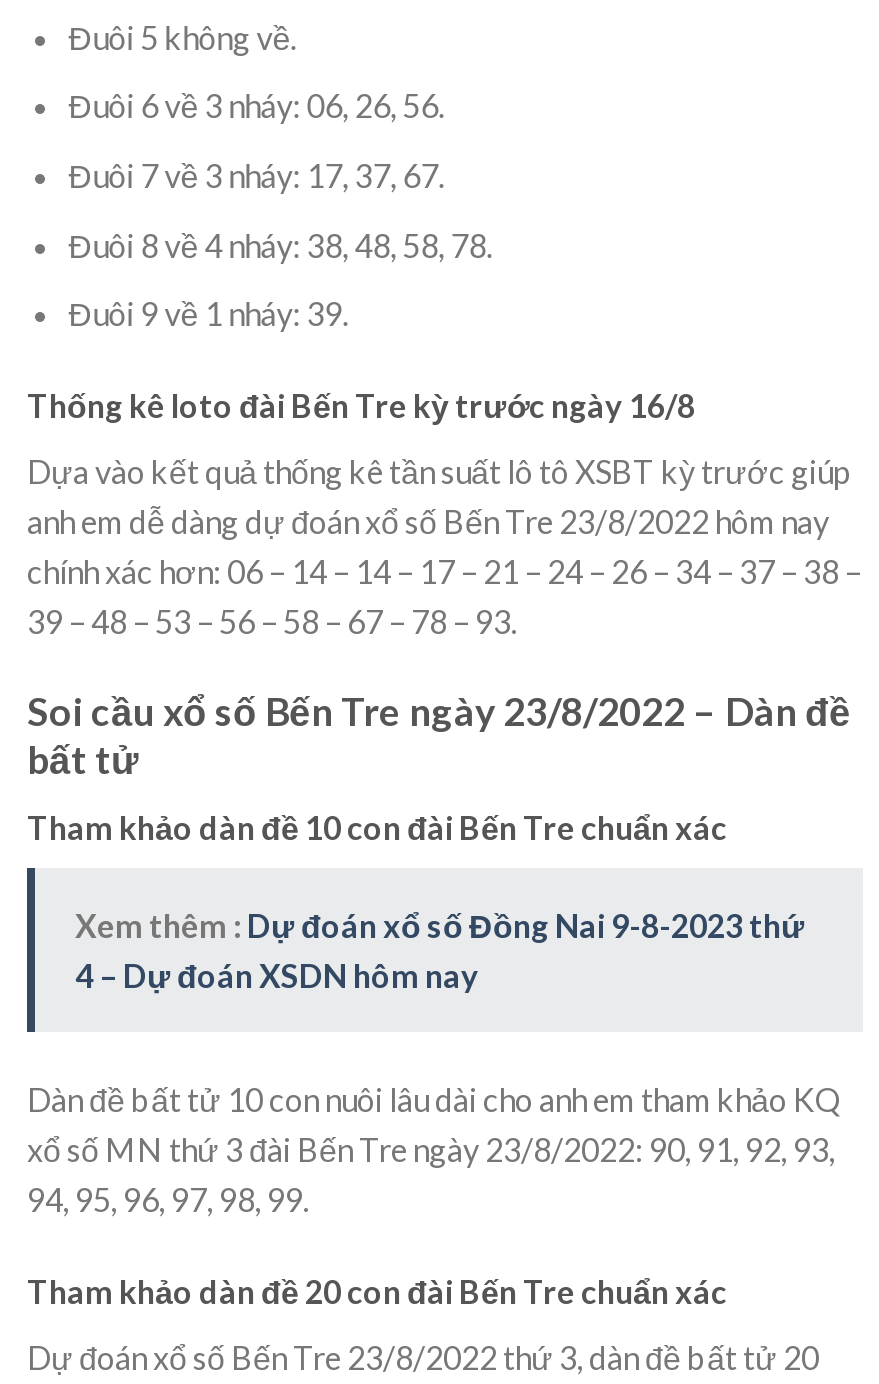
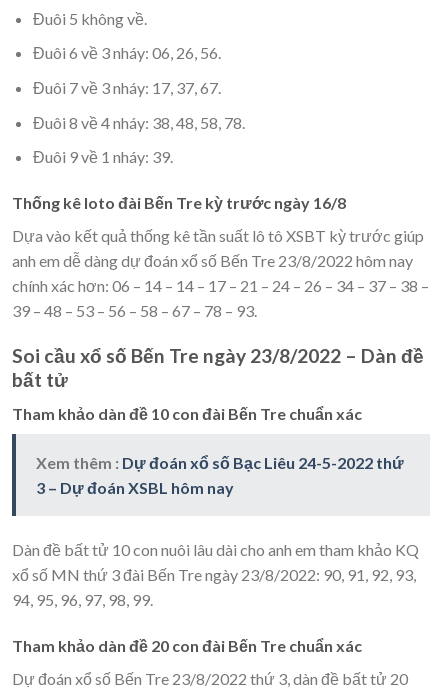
- Xem thêm : Dự đoán xổ số Đồng Nai 9-8-2023 thứ
+ Xem thêm : Dự đoán xổ số Bạc Liêu 24-5-2022 thứ

- 4 – Dự đoán XSDN hôm nay
+ 3 – Dự đoán XSBL hôm nay
